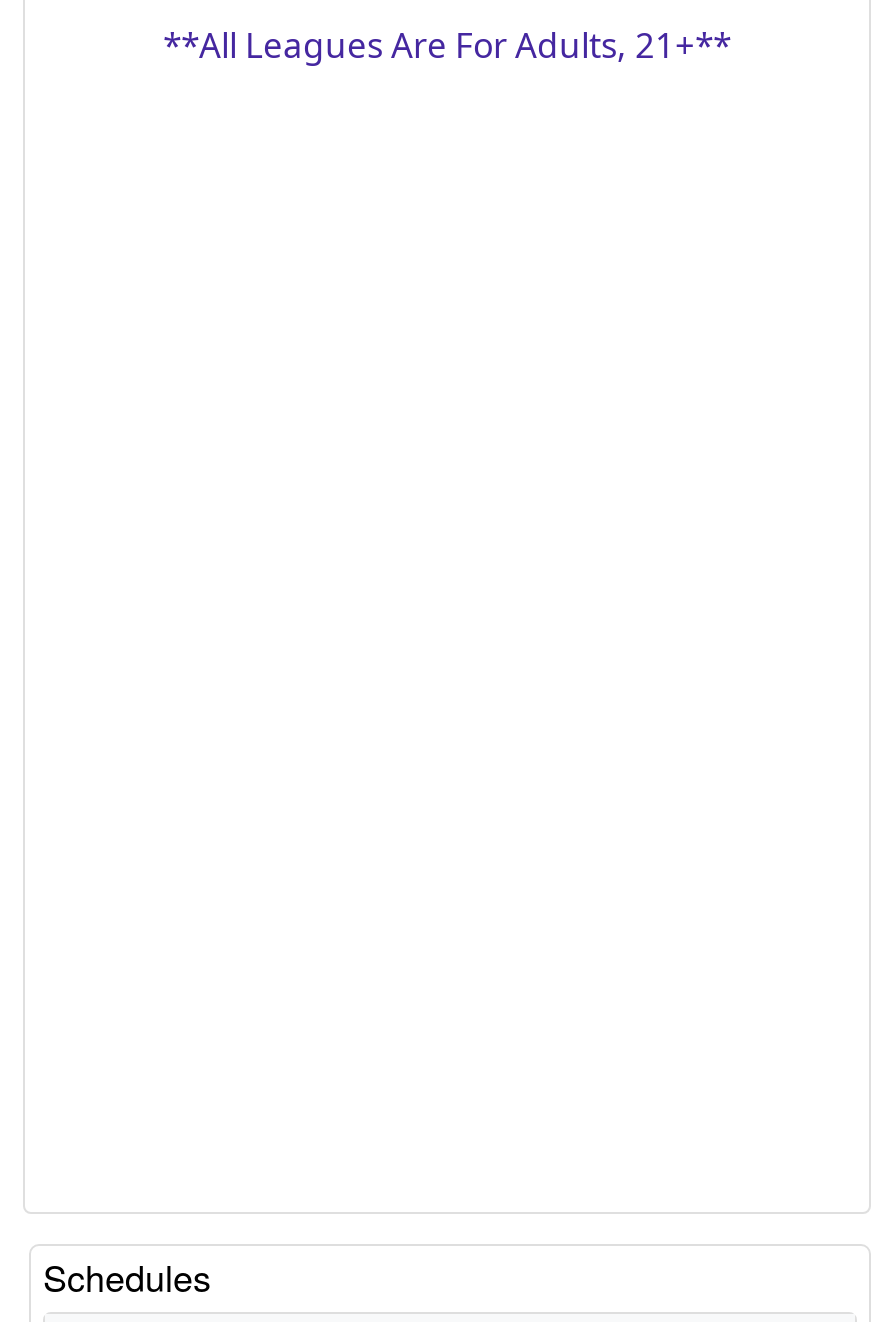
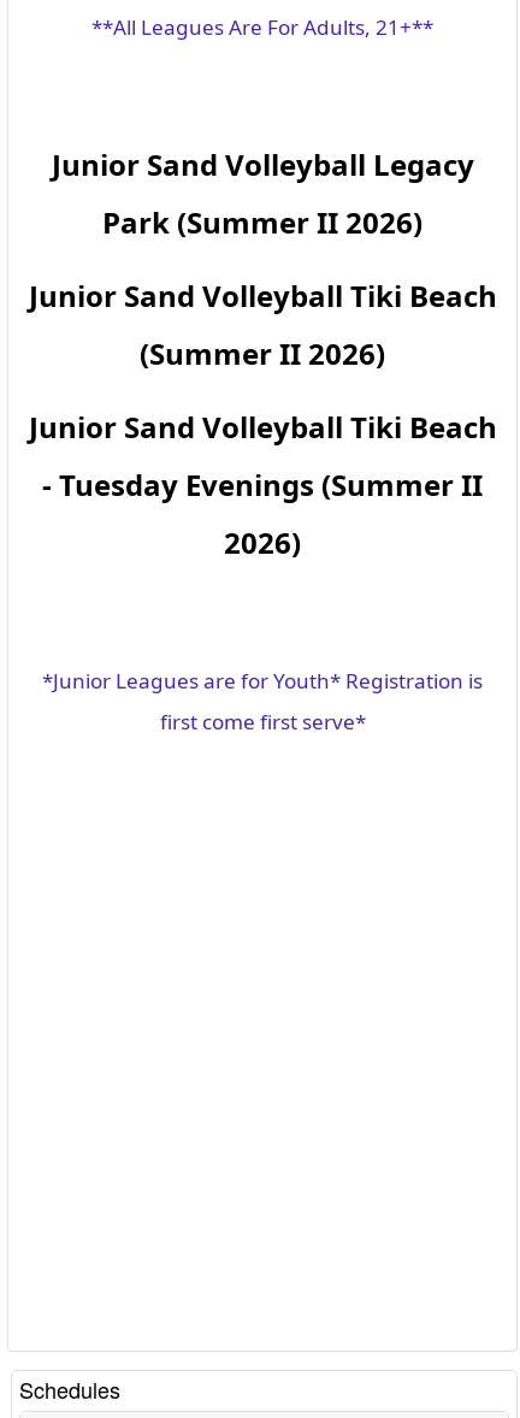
+ Junior Sand Volleyball Legacy
+ Park (Summer II 2026)
+ Junior Sand Volleyball Tiki Beach
+ (Summer II 2026)
+ Junior Sand Volleyball Tiki Beach
+ - Tuesday Evenings (Summer II
+ 2026)

+ *Junior Leagues are for Youth* Registration is
+ first come first serve*
